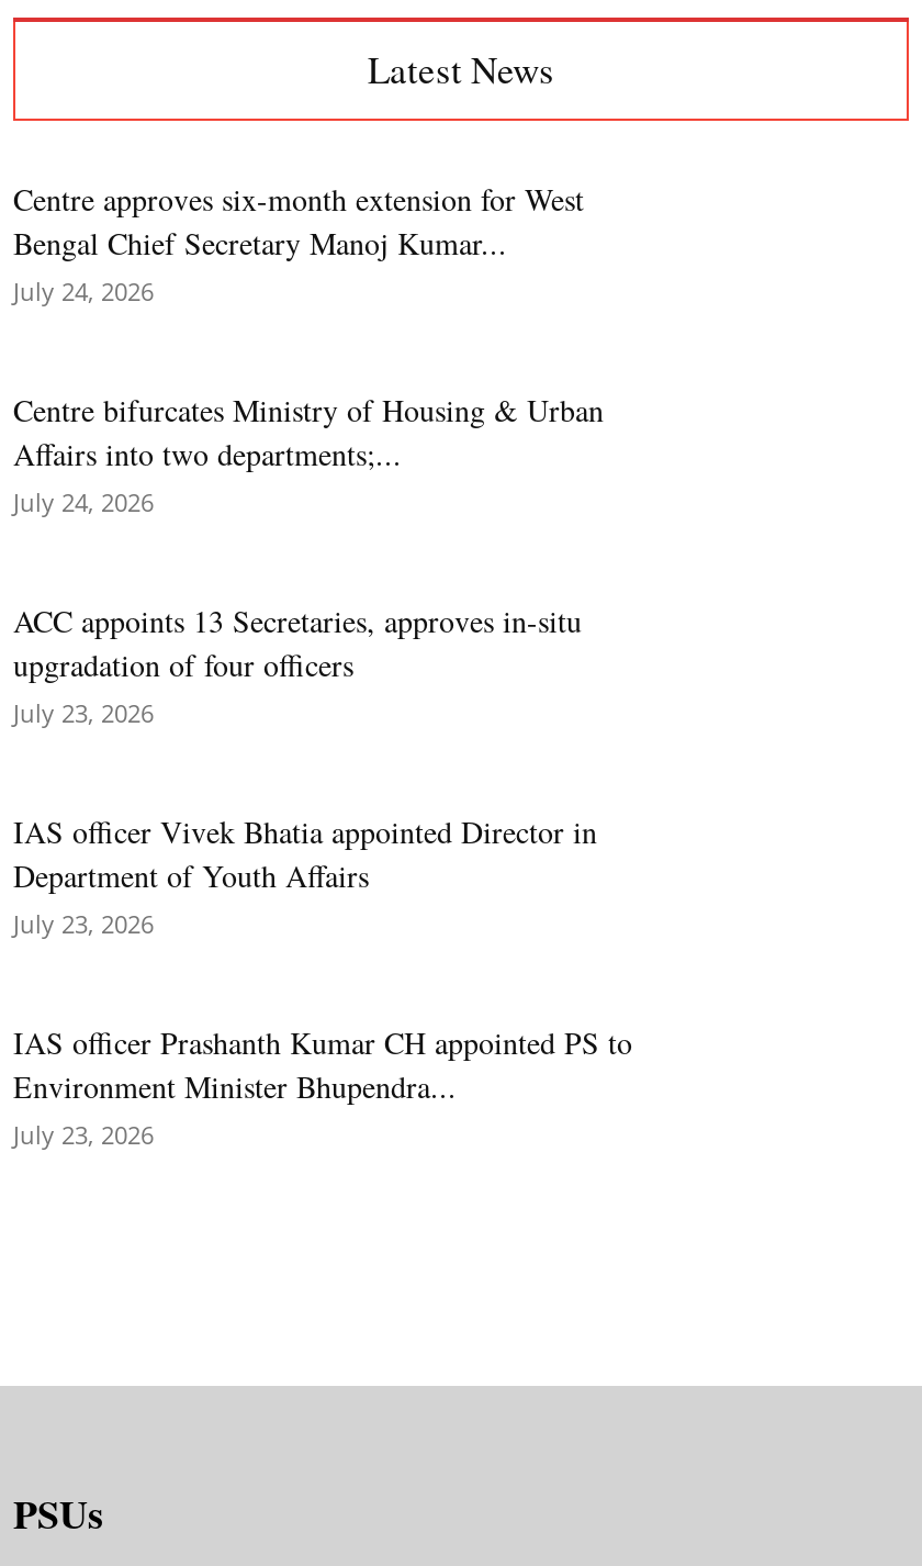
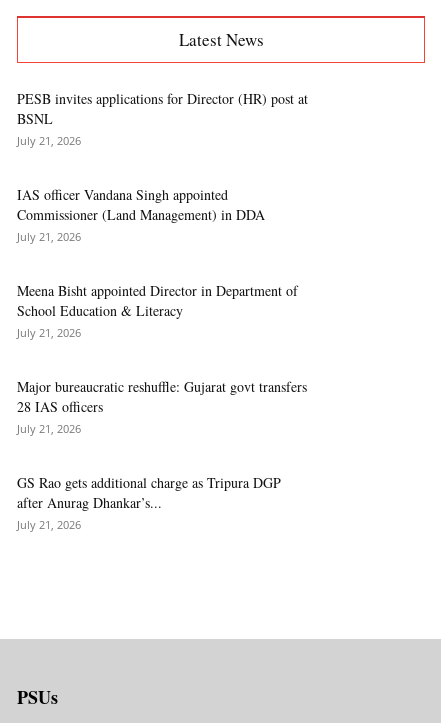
- Centre approves six-month extension for West
- Bengal Chief Secretary Manoj Kumar...
- July 24, 2026
+ PESB invites applications for Director (HR) post at
+ BSNL
+ July 21, 2026

- Centre bifurcates Ministry of Housing & Urban
- Affairs into two departments;...
- July 24, 2026
+ IAS officer Vandana Singh appointed
+ Commissioner (Land Management) in DDA
+ July 21, 2026

- ACC appoints 13 Secretaries, approves in-situ
- upgradation of four officers
- July 23, 2026
+ Meena Bisht appointed Director in Department of
+ School Education & Literacy
+ July 21, 2026

- IAS officer Vivek Bhatia appointed Director in
- Department of Youth Affairs
- July 23, 2026
+ Major bureaucratic reshuffle: Gujarat govt transfers
+ 28 IAS officers
+ July 21, 2026

- IAS officer Prashanth Kumar CH appointed PS to
- Environment Minister Bhupendra...
- July 23, 2026
+ GS Rao gets additional charge as Tripura DGP
+ after Anurag Dhankar’s...
+ July 21, 2026
